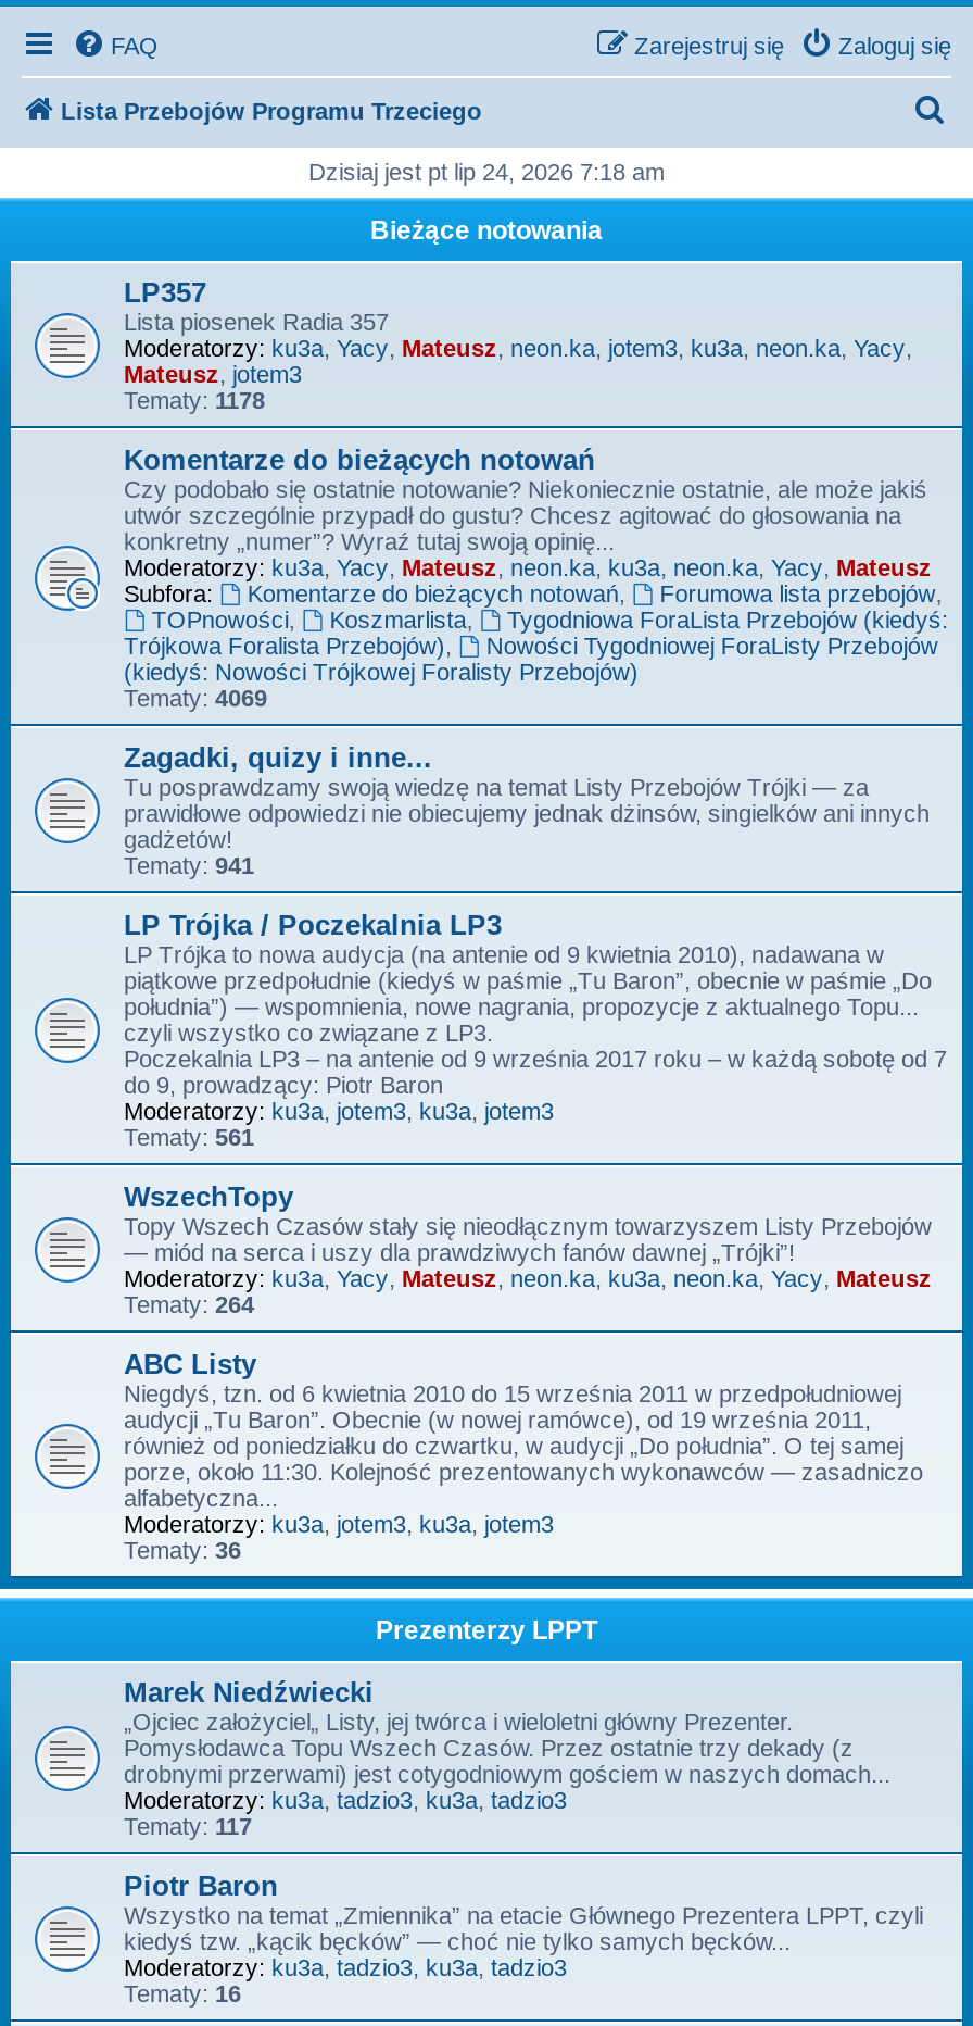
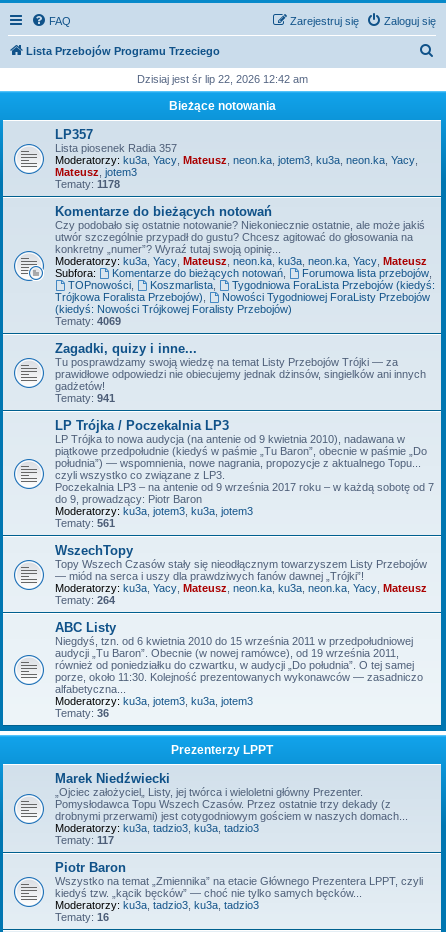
- Dzisiaj jest pt lip 24, 2026 7:18 am
+ Dzisiaj jest śr lip 22, 2026 12:42 am
